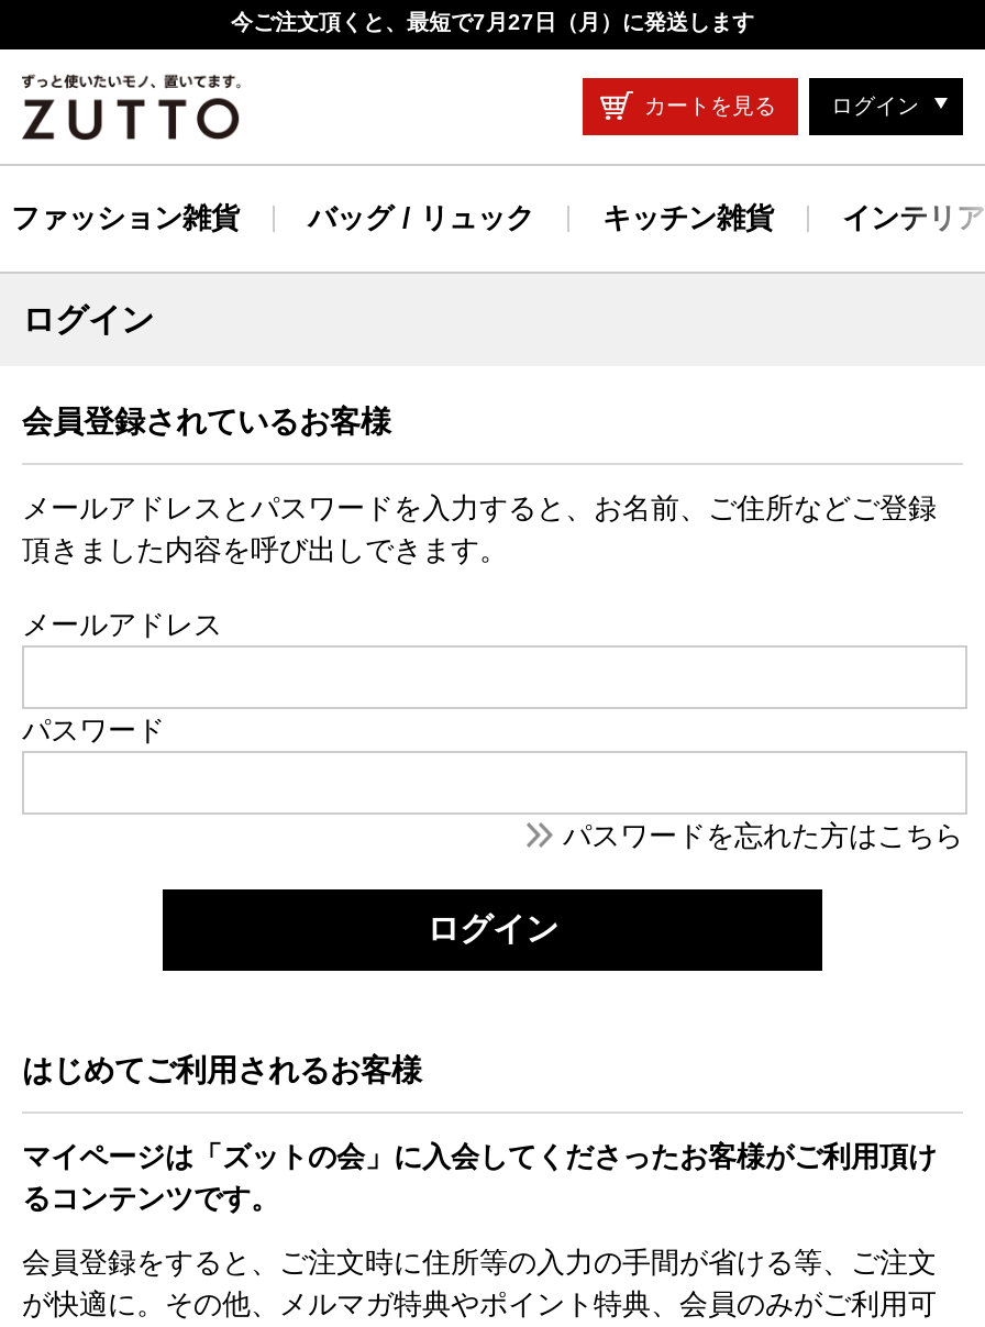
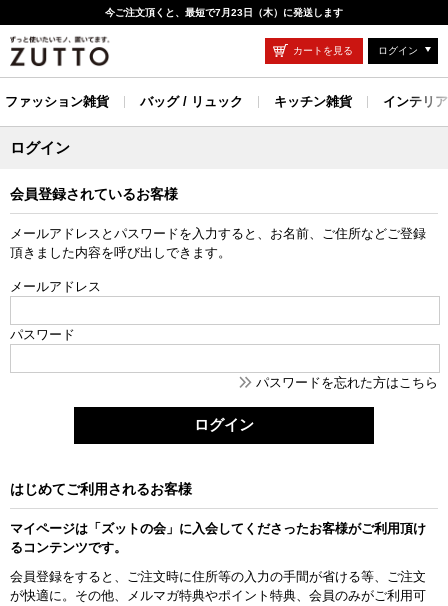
- 今ご注文頂くと、最短で7月27日（月）に発送します
+ 今ご注文頂くと、最短で7月23日（木）に発送します
